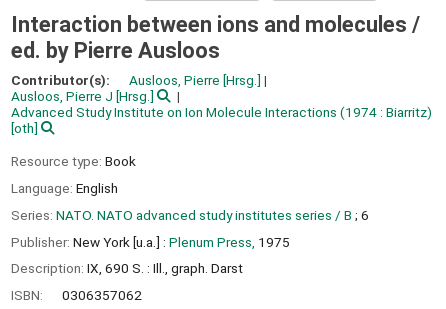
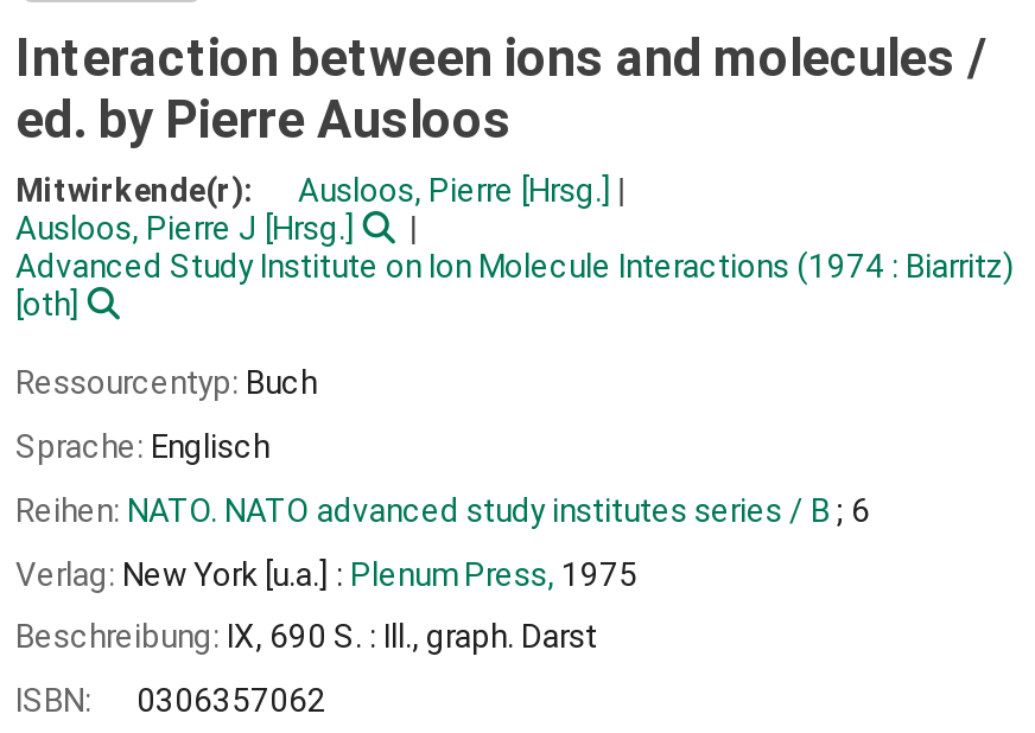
- Contributor(s):
+ Mitwirkende(r):

- Resource type: Book
+ Ressourcentyp: Buch

- Language: English
+ Sprache: Englisch

- Series: NATO. NATO advanced study institutes series / B; 6
+ Reihen: NATO. NATO advanced study institutes series / B; 6

- Publisher: New York [u.a.] : Plenum Press, 1975
+ Verlag: New York [u.a.] : Plenum Press, 1975

- Description: IX, 690 S. : Ill., graph. Darst
+ Beschreibung: IX, 690 S. : Ill., graph. Darst
